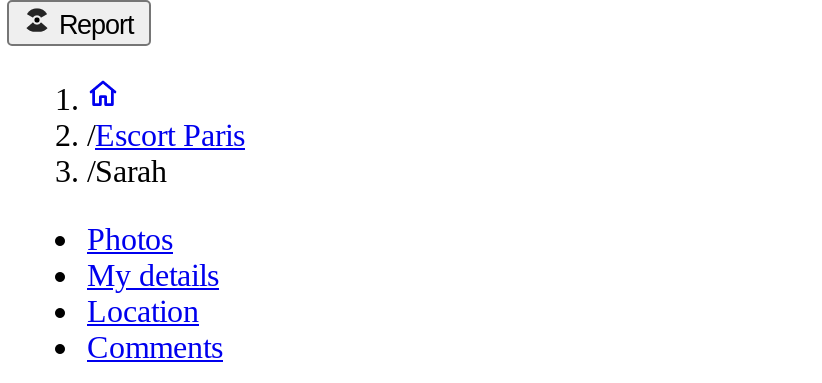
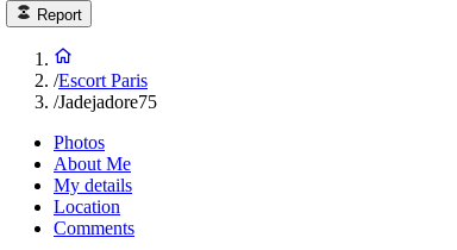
- /Sarah
+ /Jadejadore75

+ About Me
